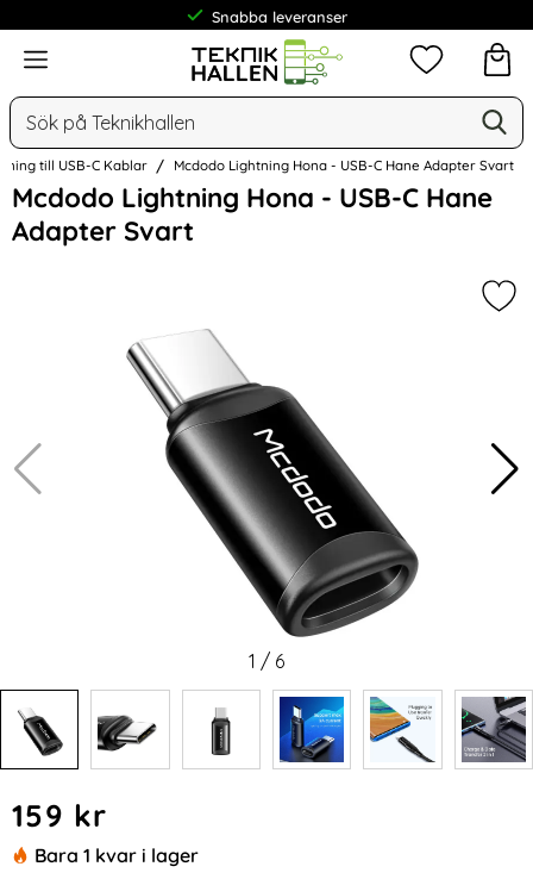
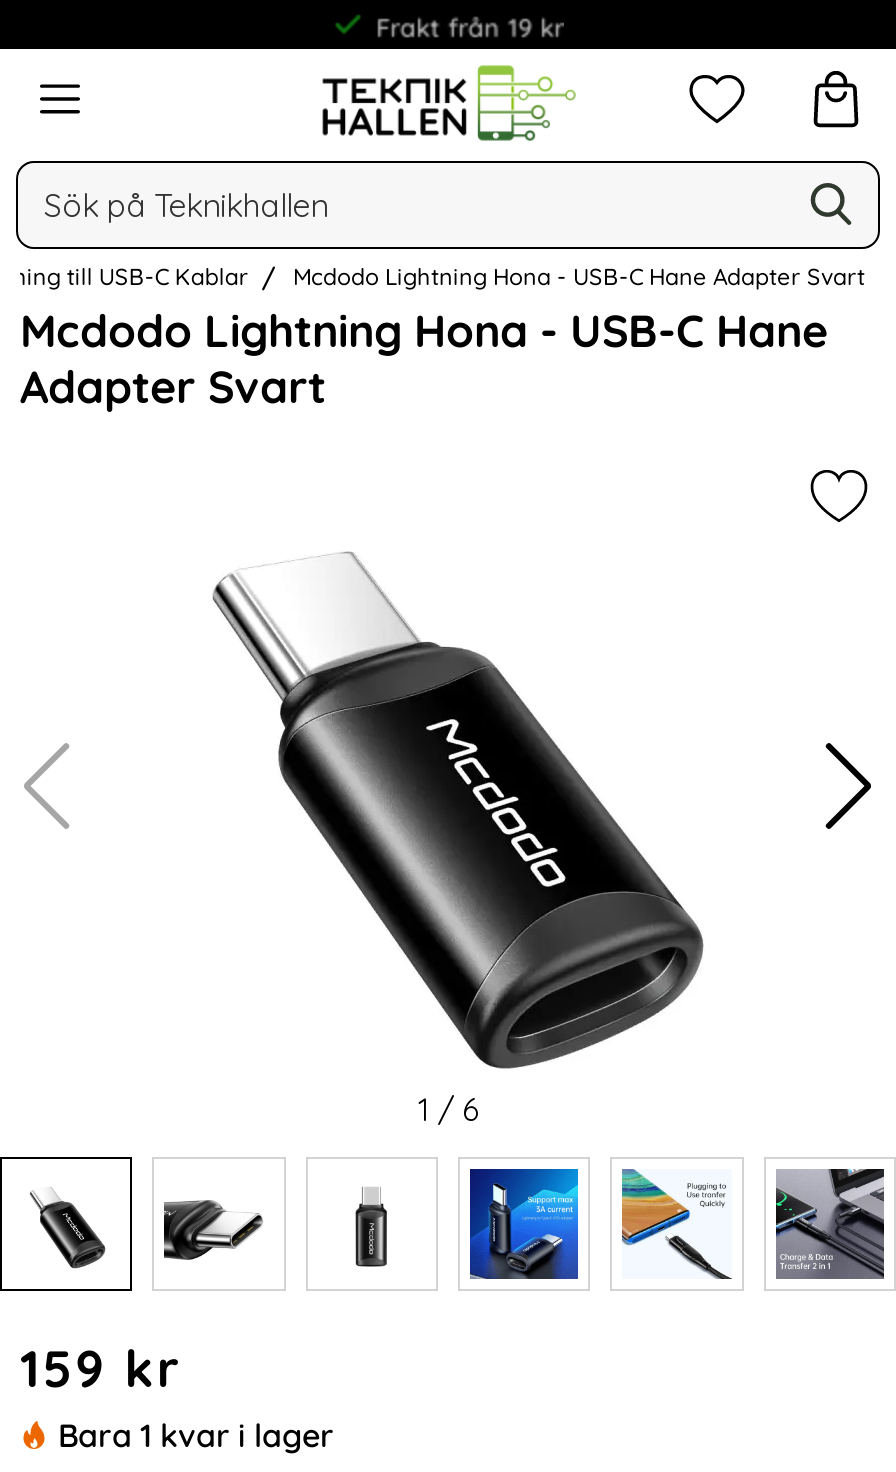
- Snabba leveranser
+ Frakt från 19 kr
